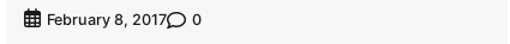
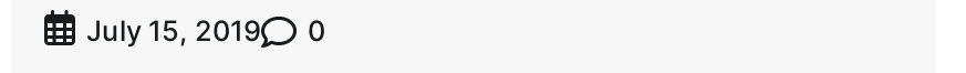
- February 8, 2017 0
+ July 15, 2019 0
